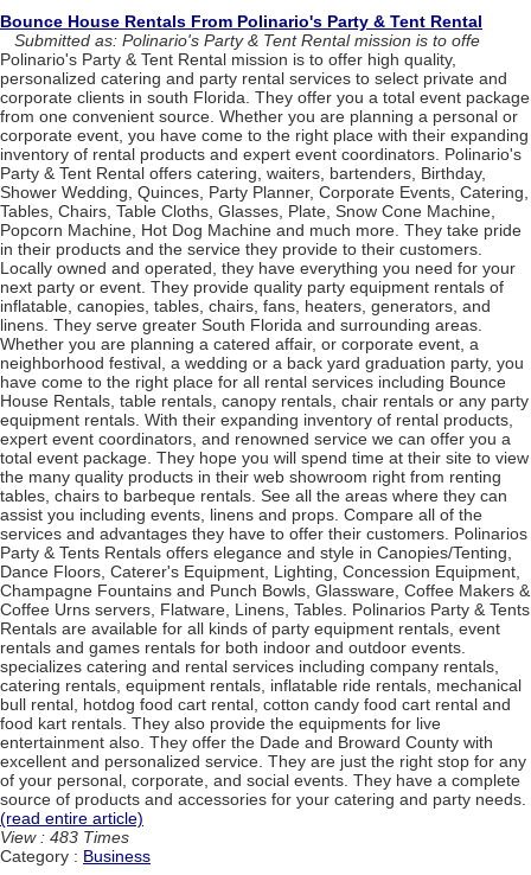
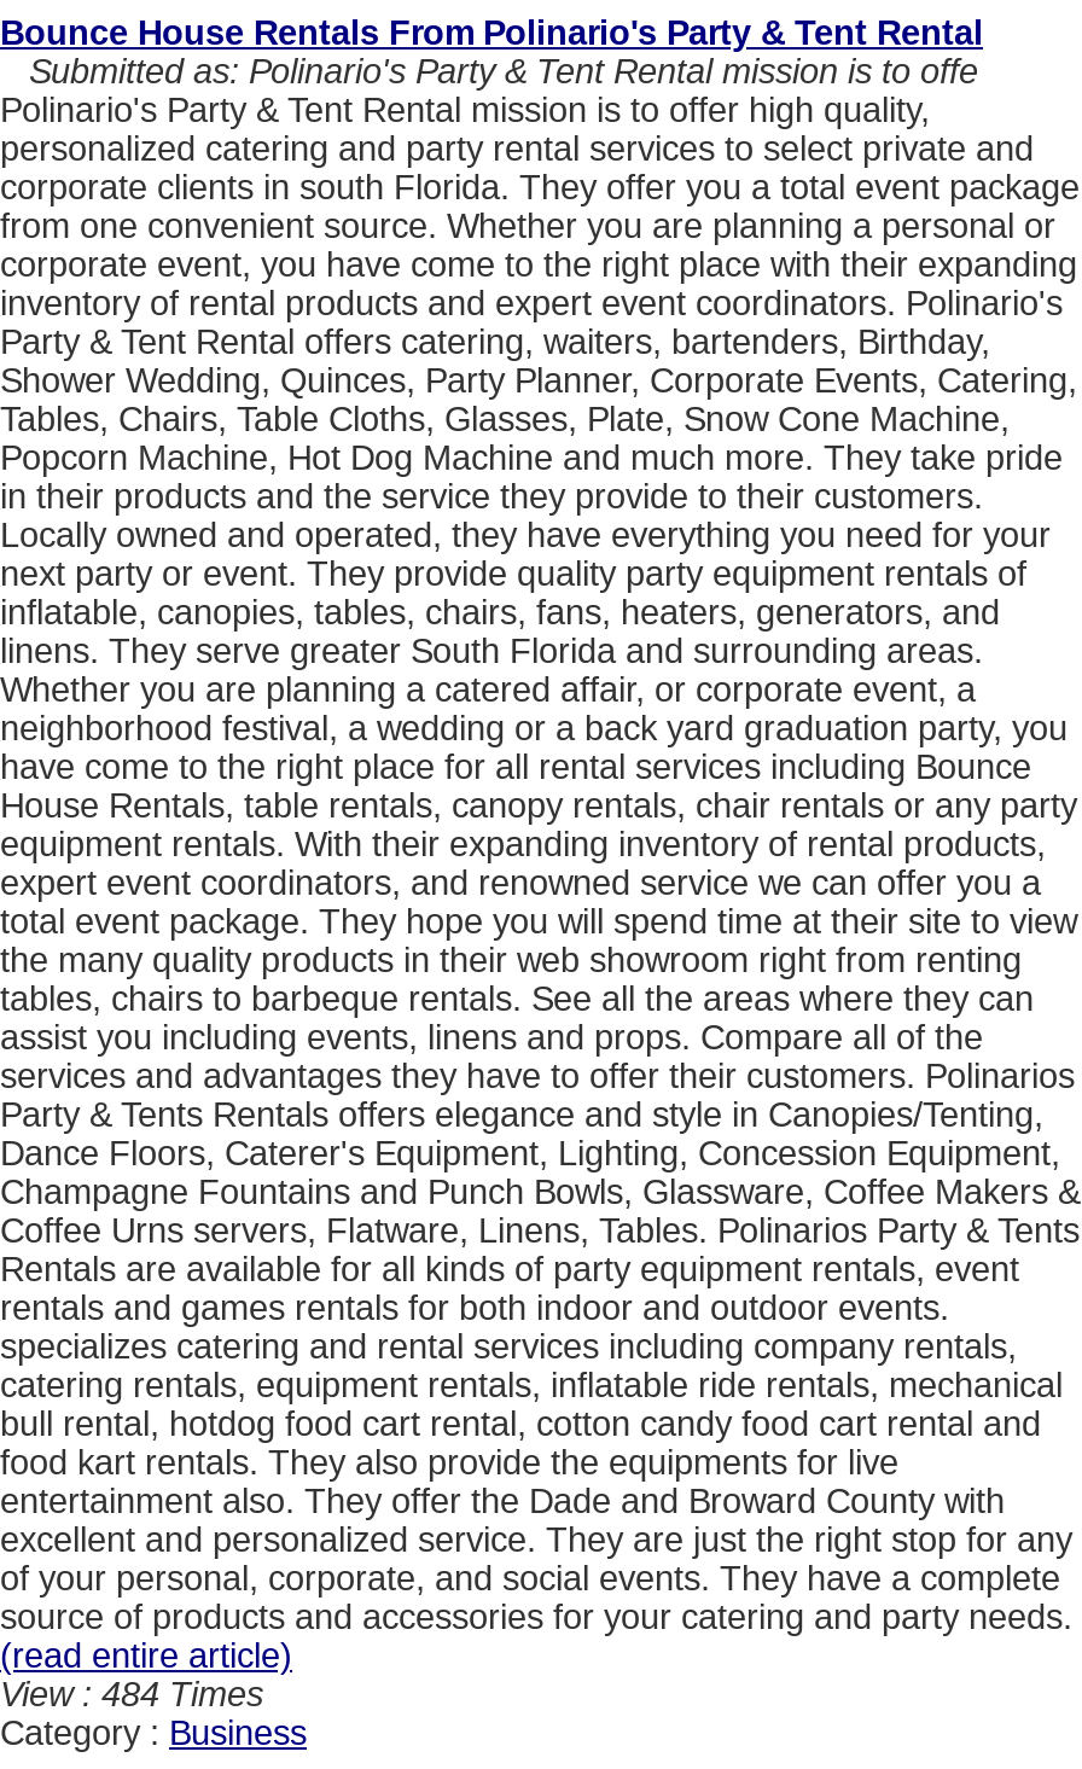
- View : 483 Times
+ View : 484 Times
